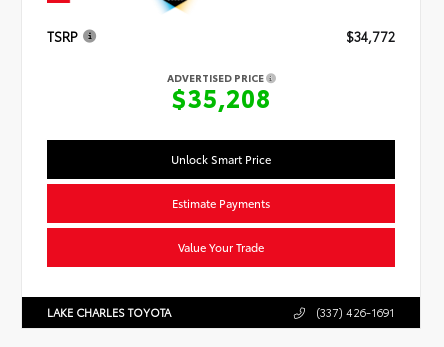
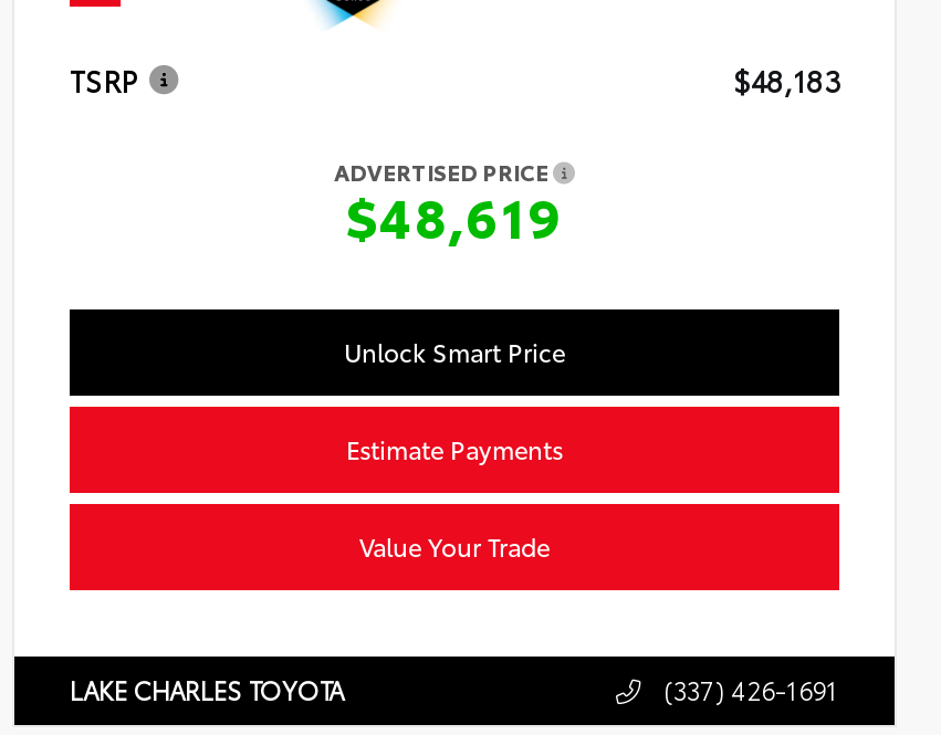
- $34,772
+ $48,183

- $35,208
+ $48,619
